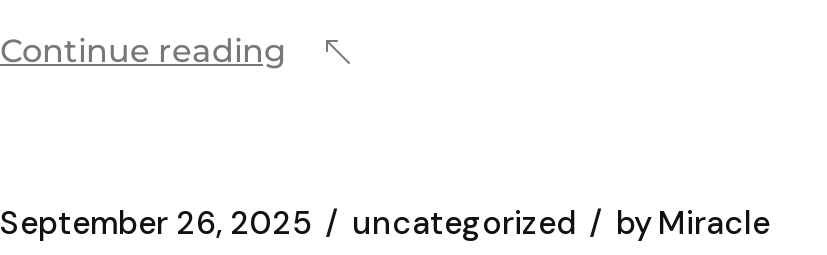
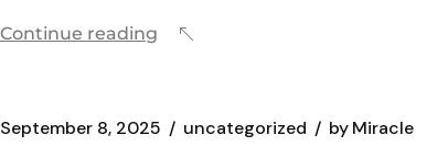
- September 26, 2025 uncategorized by Miracle
+ September 8, 2025 uncategorized by Miracle
